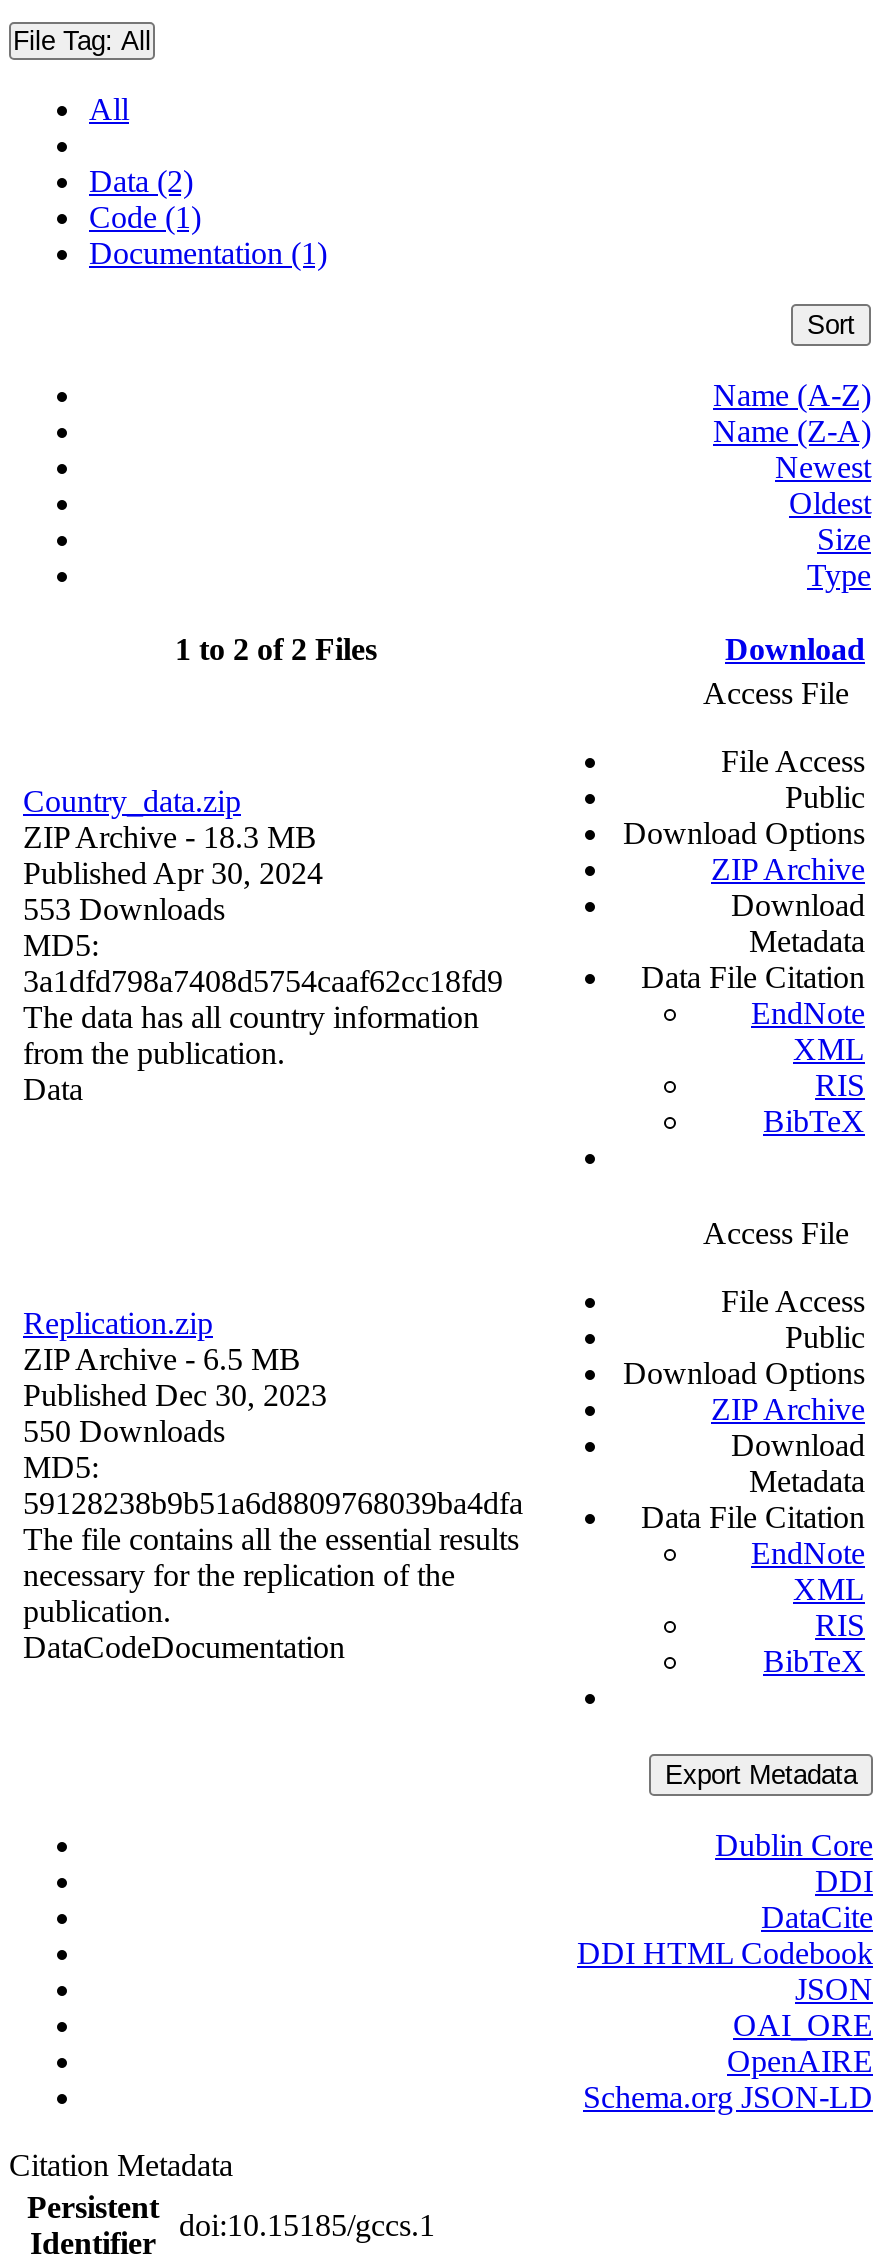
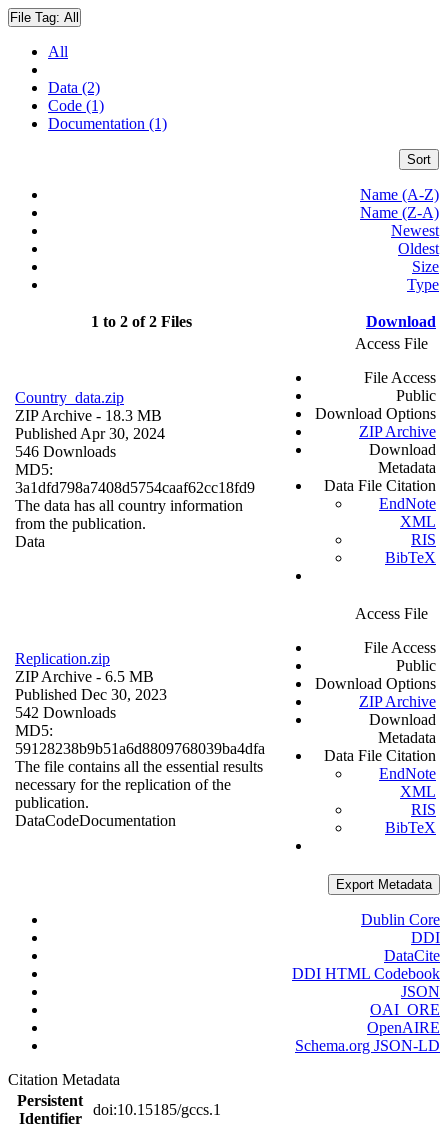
- 553 Downloads
+ 546 Downloads

- 550 Downloads
+ 542 Downloads
